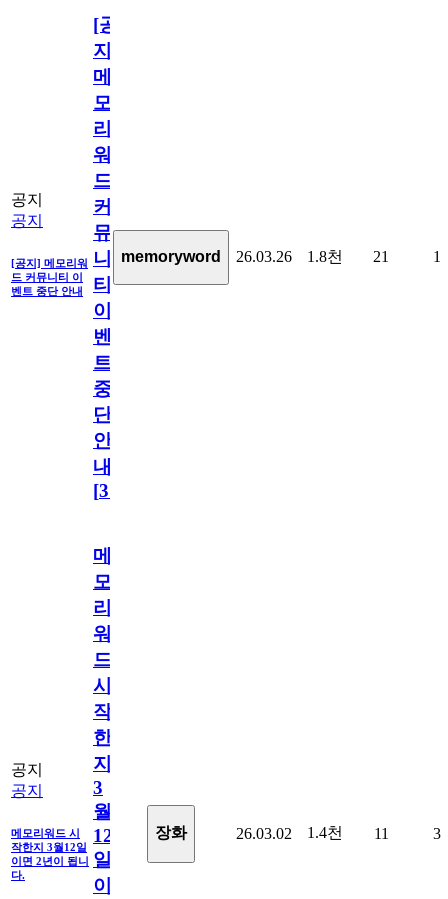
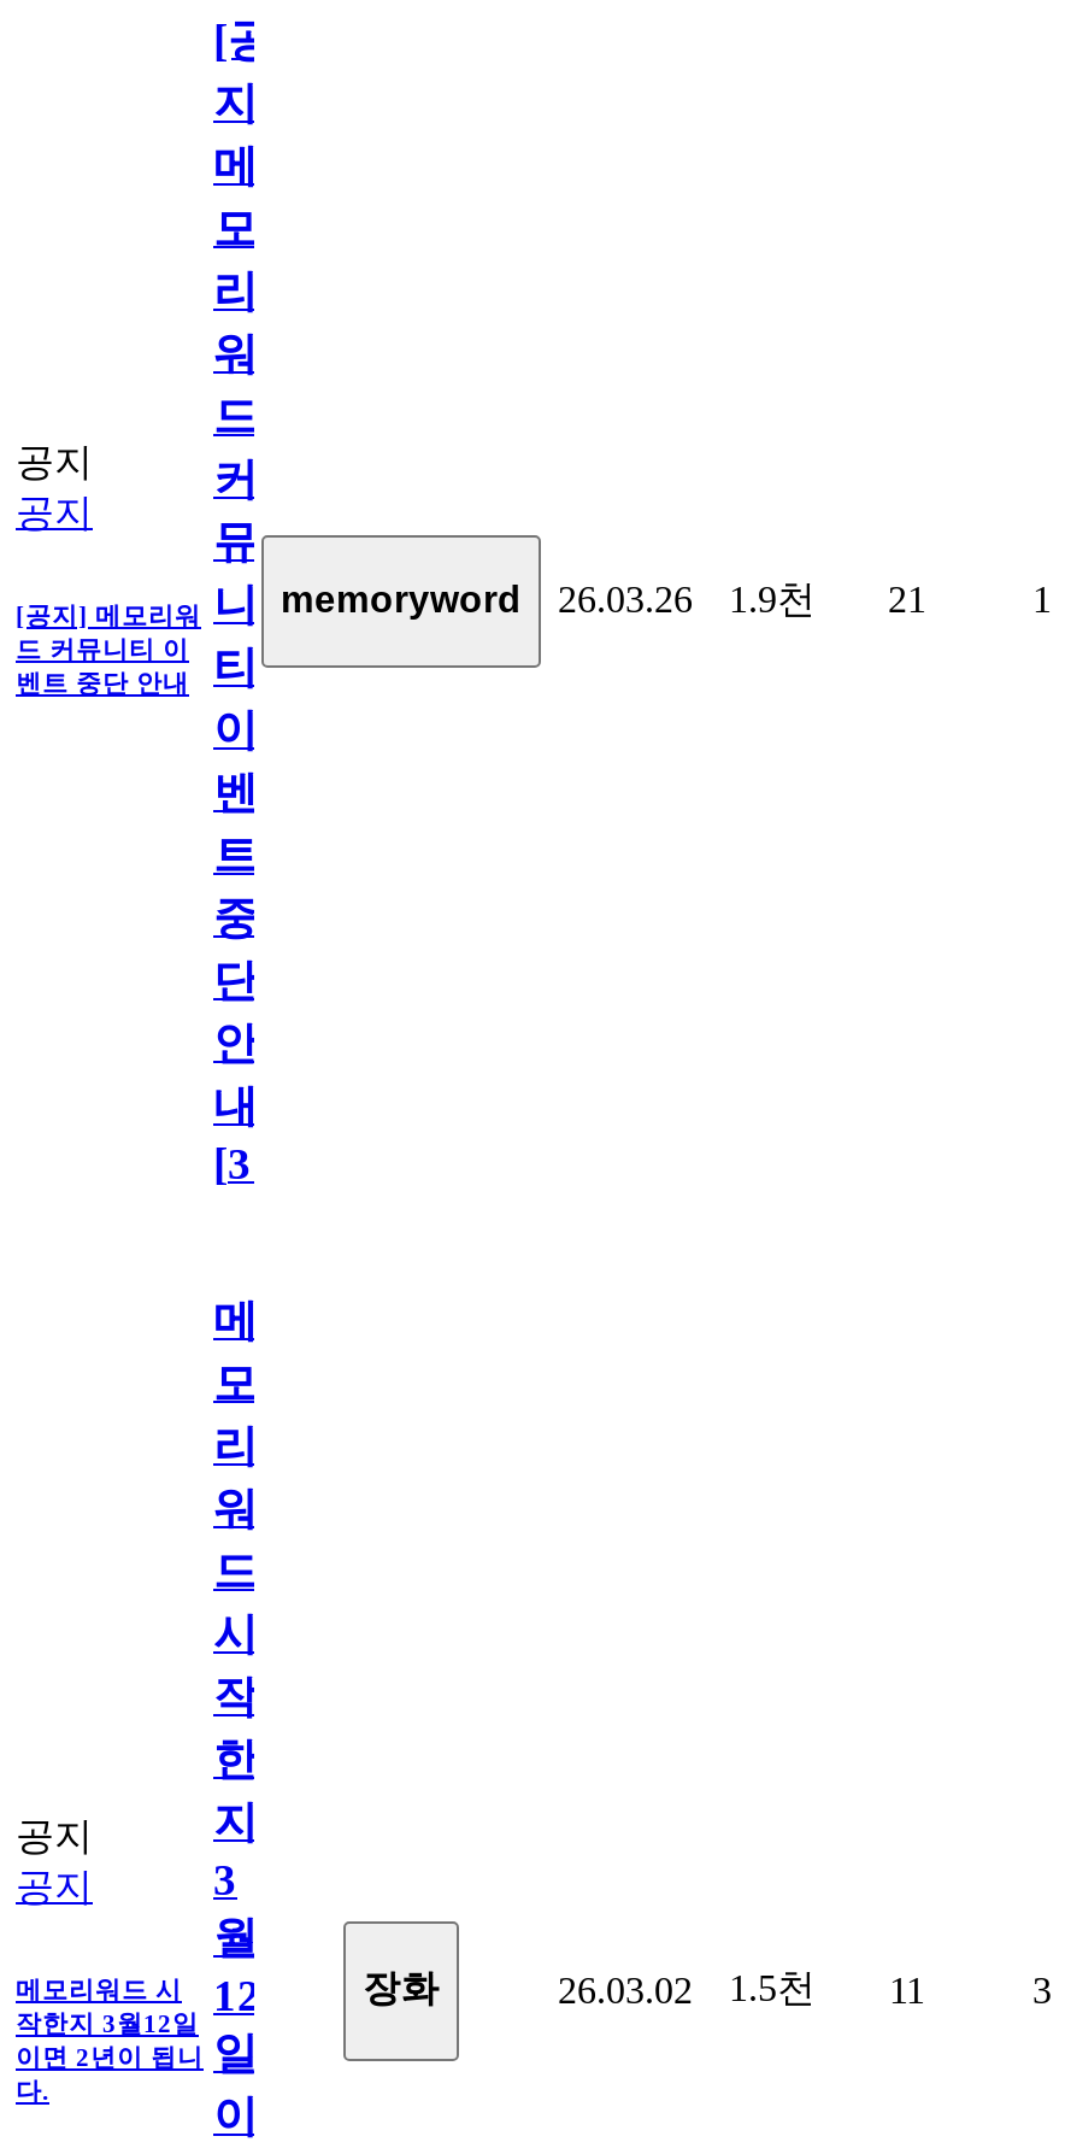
- 1.8천
+ 1.9천

- 26.03.02 1.4천 11
+ 26.03.02 1.5천 11
